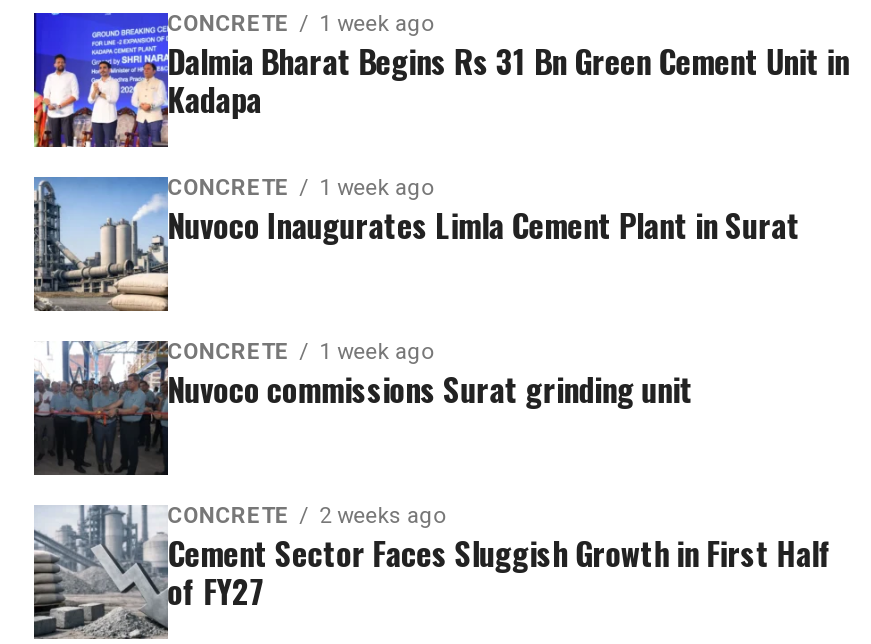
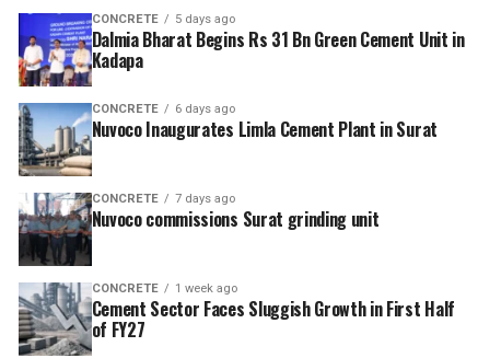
- CONCRETE 1 week ago
+ CONCRETE 5 days ago

- CONCRETE 1 week ago
+ CONCRETE 6 days ago

- CONCRETE 1 week ago
+ CONCRETE 7 days ago

- CONCRETE 2 weeks ago
+ CONCRETE 1 week ago
